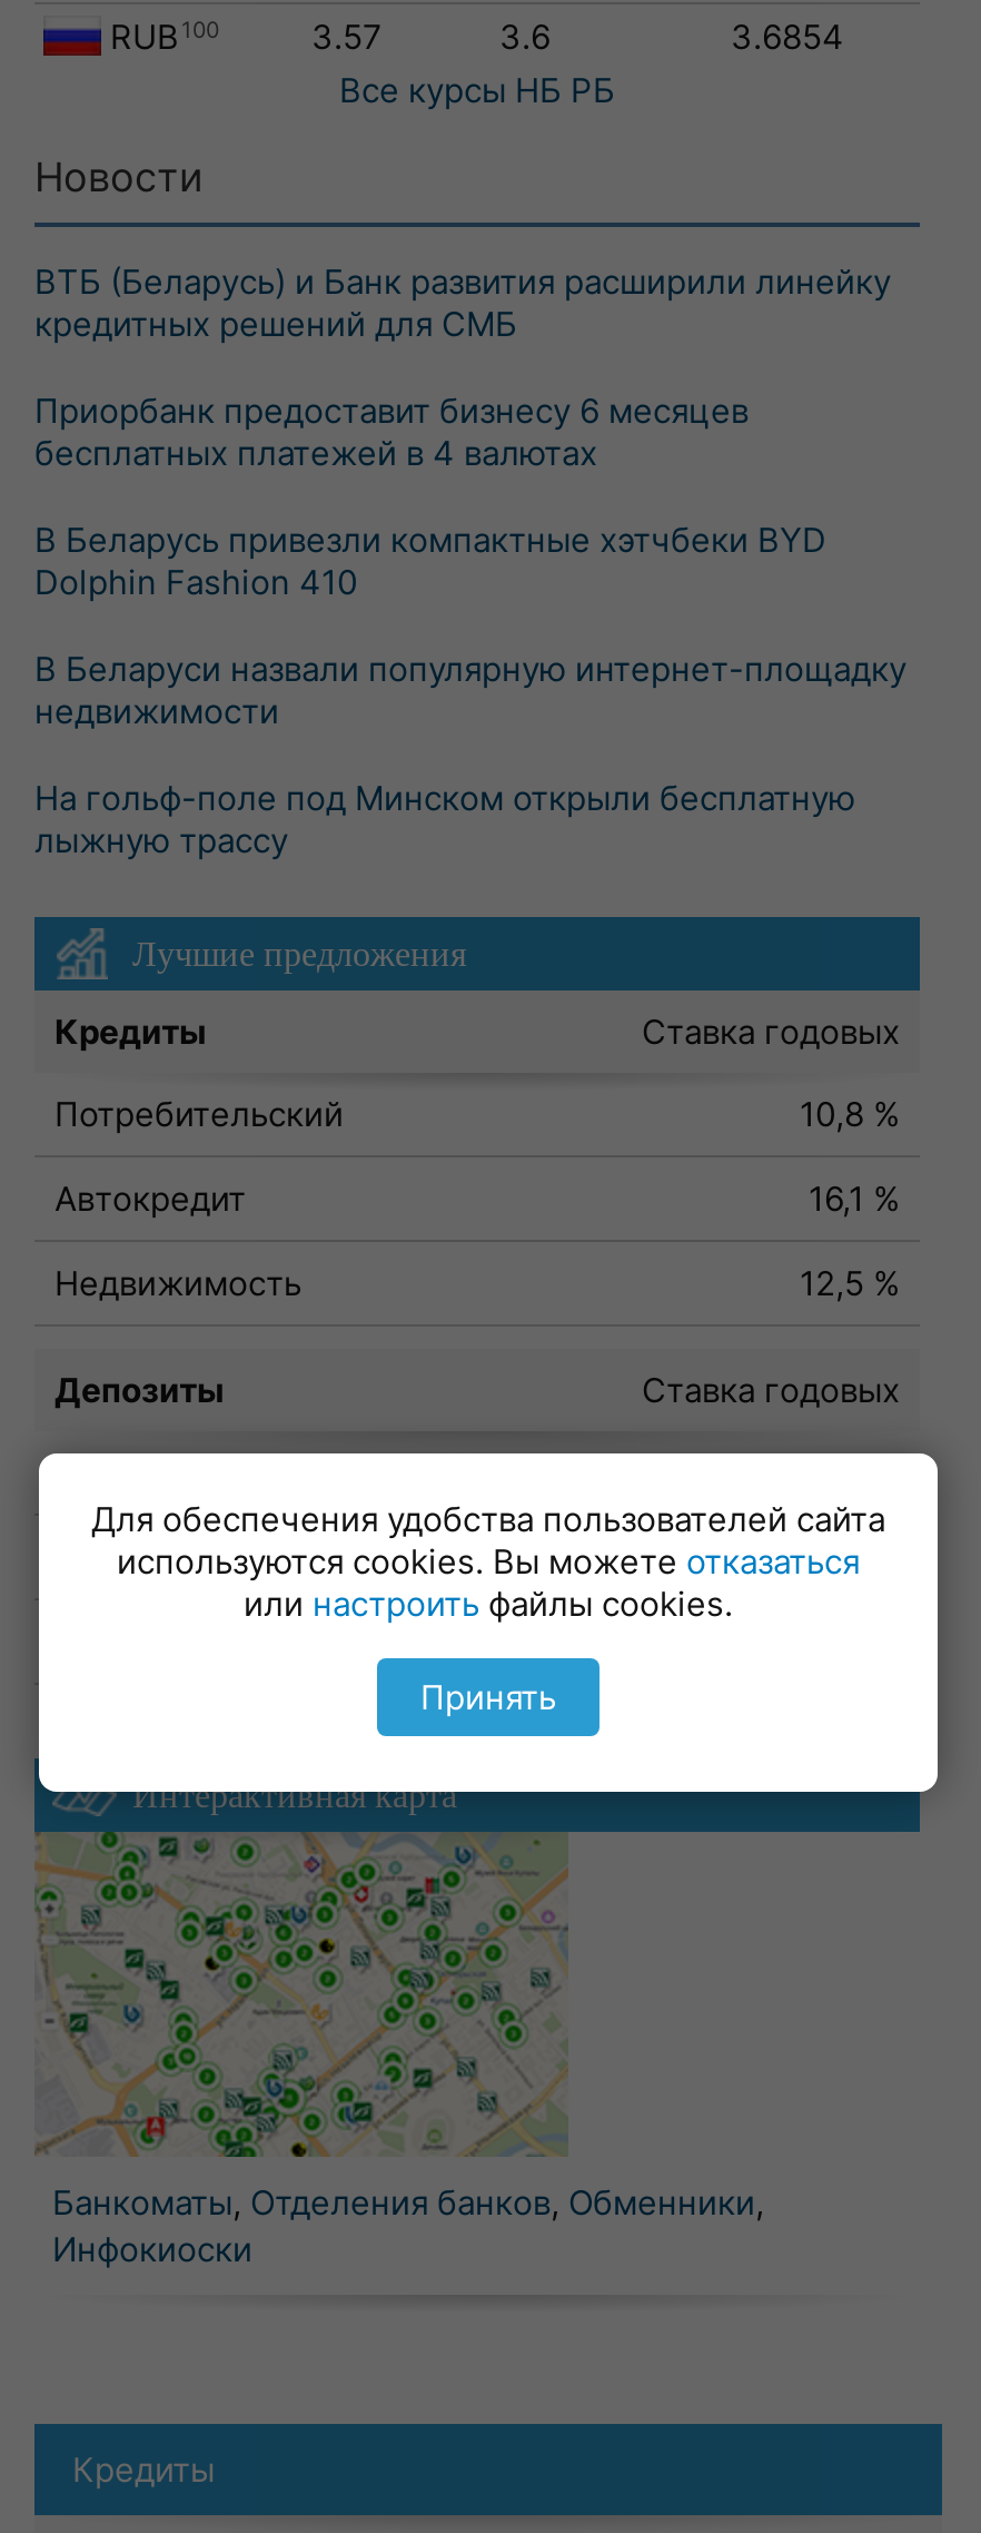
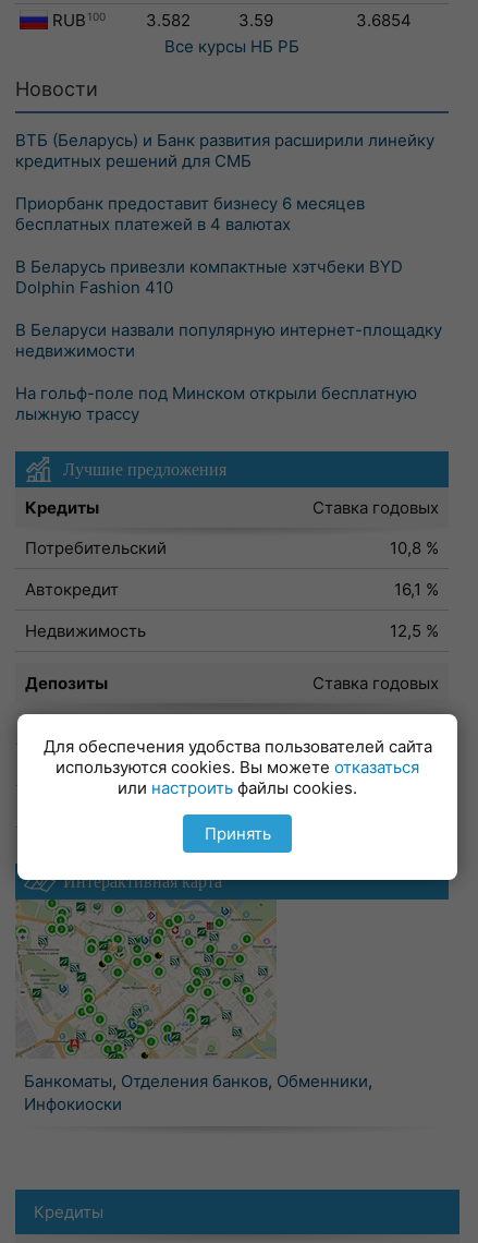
- 3.57
+ 3.582

- 3.6
+ 3.59
